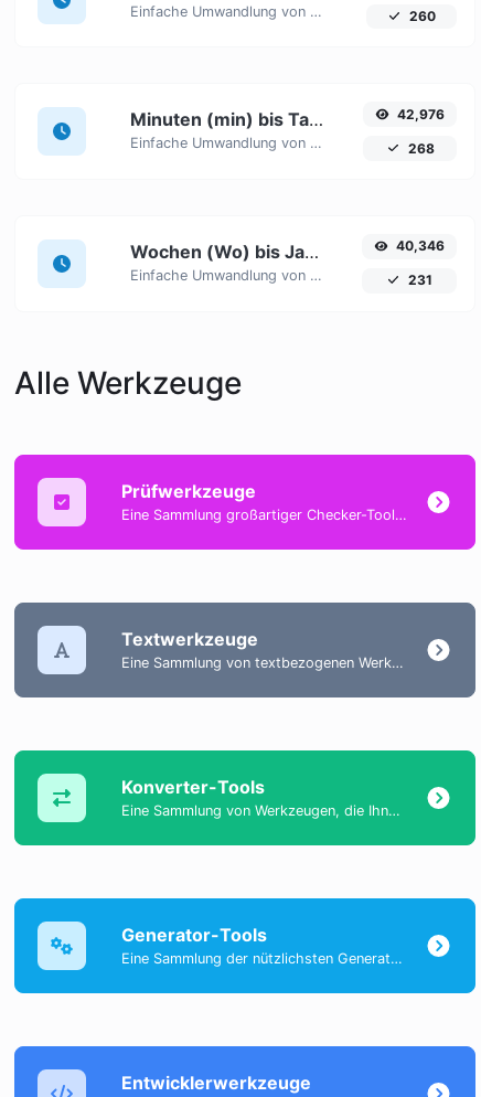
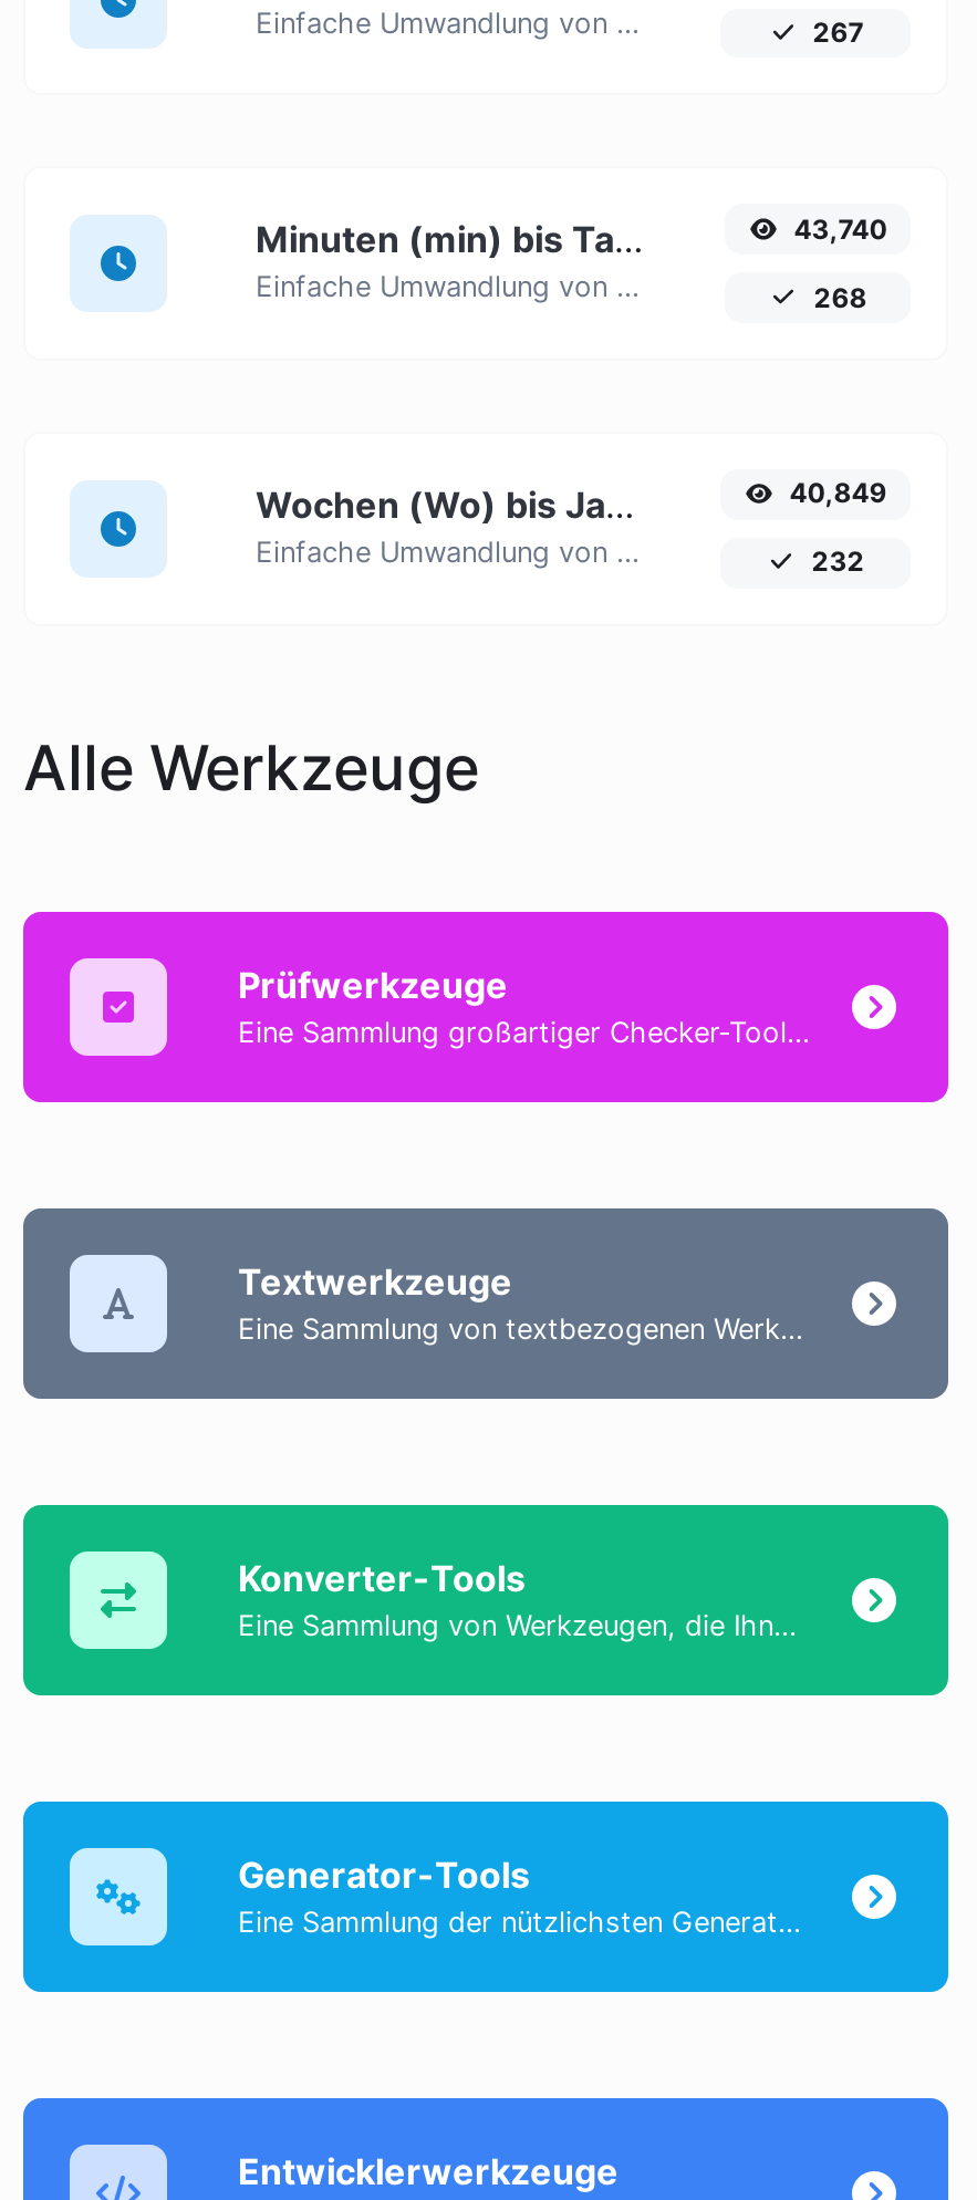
- 260
+ 267

- 42,976
+ 43,740

- 40,346
+ 40,849

- 231
+ 232
